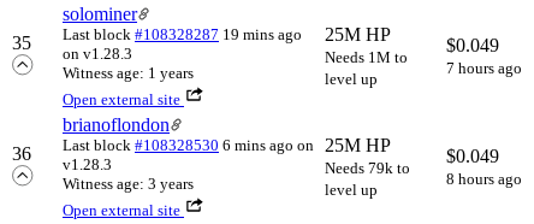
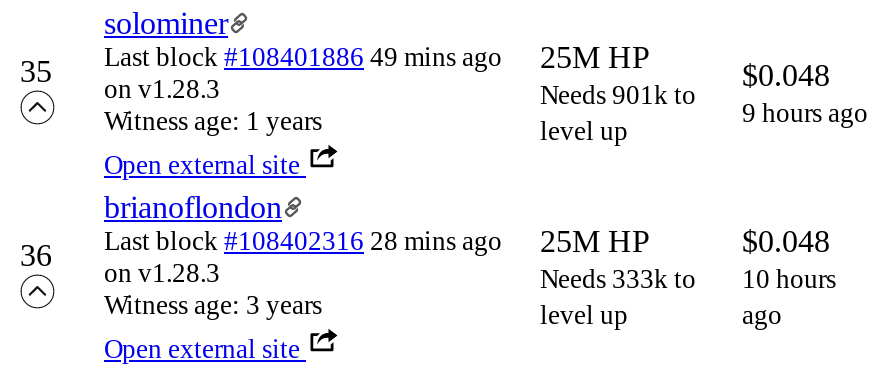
- Last block #108328287 19 mins ago
+ Last block #108401886 49 mins ago

- $0.049
+ $0.048

- Needs 1M to
+ Needs 901k to

- 7 hours ago
+ 9 hours ago

- Last block #108328530 6 mins ago on
- v1.28.3
+ Last block #108402316 28 mins ago
+ on v1.28.3

- $0.049
- 8 hours ago
+ $0.048
+ 10 hours
+ ago

- Needs 79k to
+ Needs 333k to
